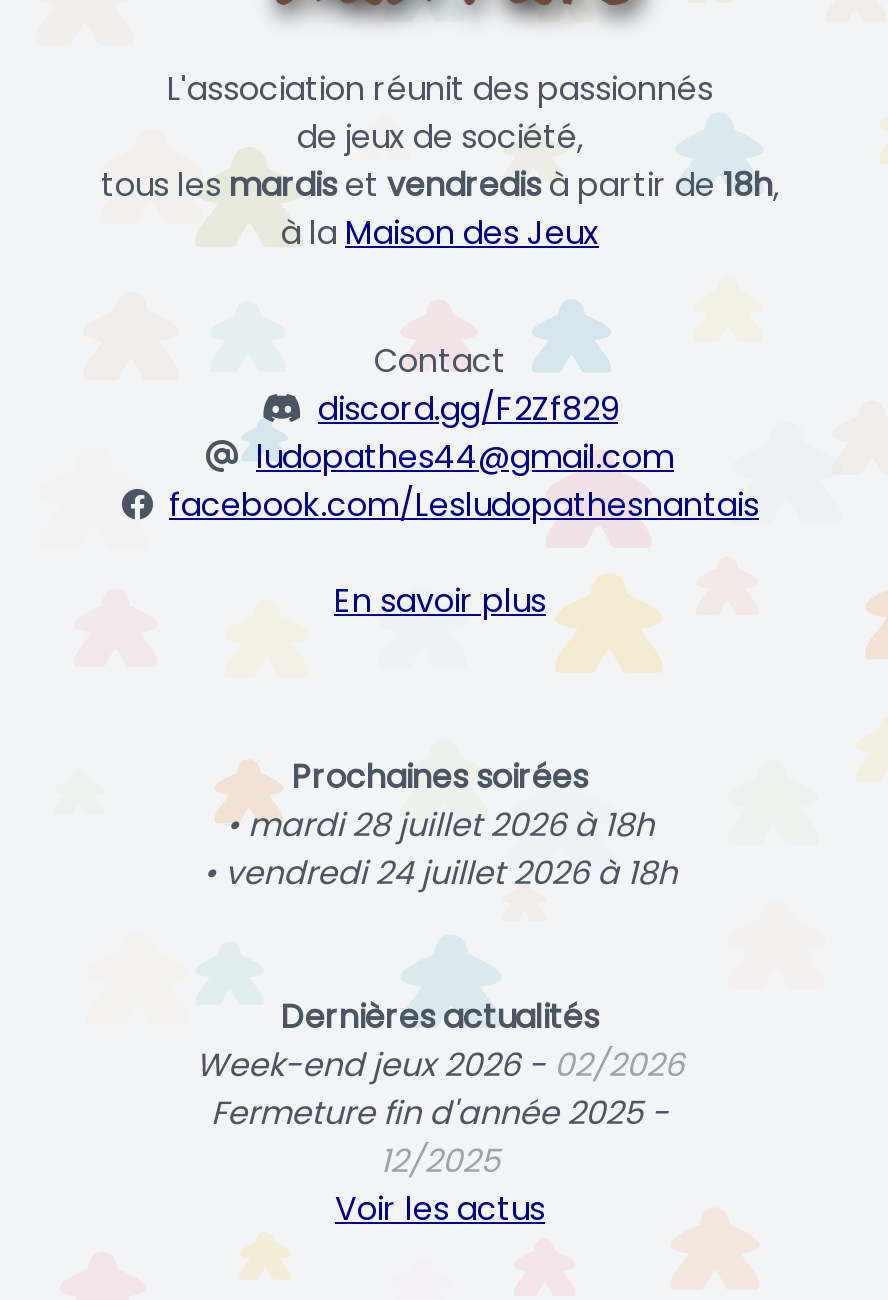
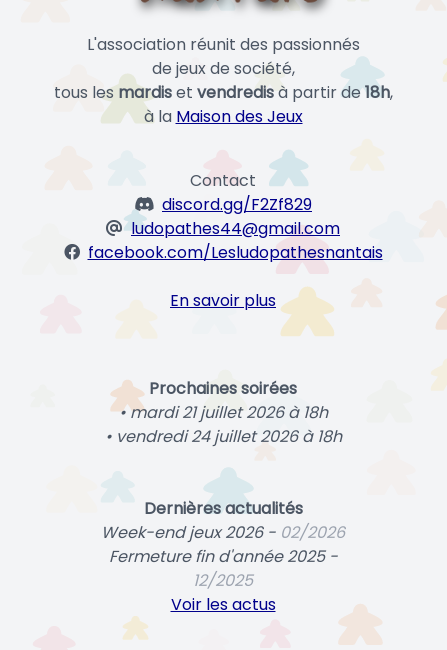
- • mardi 28 juillet 2026 à 18h
+ • mardi 21 juillet 2026 à 18h
